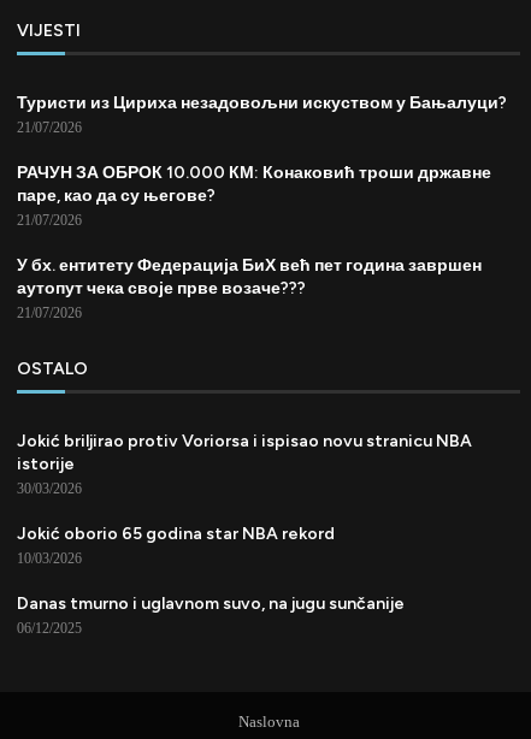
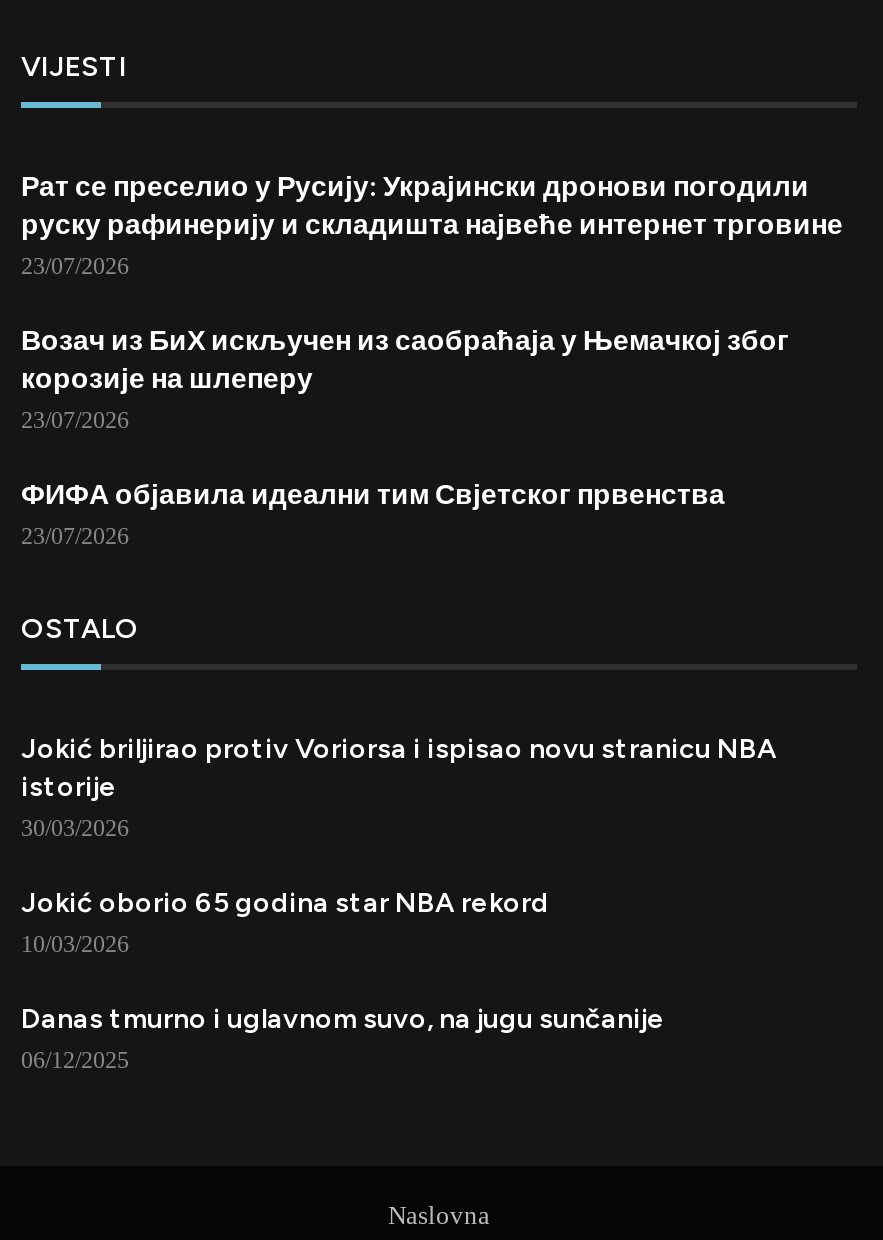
- Туристи из Цириха незадовољни искуством у Бањалуци?
- 21/07/2026
+ Рат се преселио у Русију: Украјински дронови погодили
+ руску рафинерију и складишта највеће интернет трговине
+ 23/07/2026

- РАЧУН ЗА ОБРОК 10.000 КМ: Конаковић троши државне
- паре, као да су његове?
- 21/07/2026
+ Возач из БиХ искључен из саобраћаја у Њемачкој због
+ корозије на шлеперу
+ 23/07/2026

- У бх. ентитету Федерација БиХ већ пет година завршен
- аутопут чека своје прве возаче???
- 21/07/2026
+ ФИФА објавила идеални тим Свјетског првенства
+ 23/07/2026
